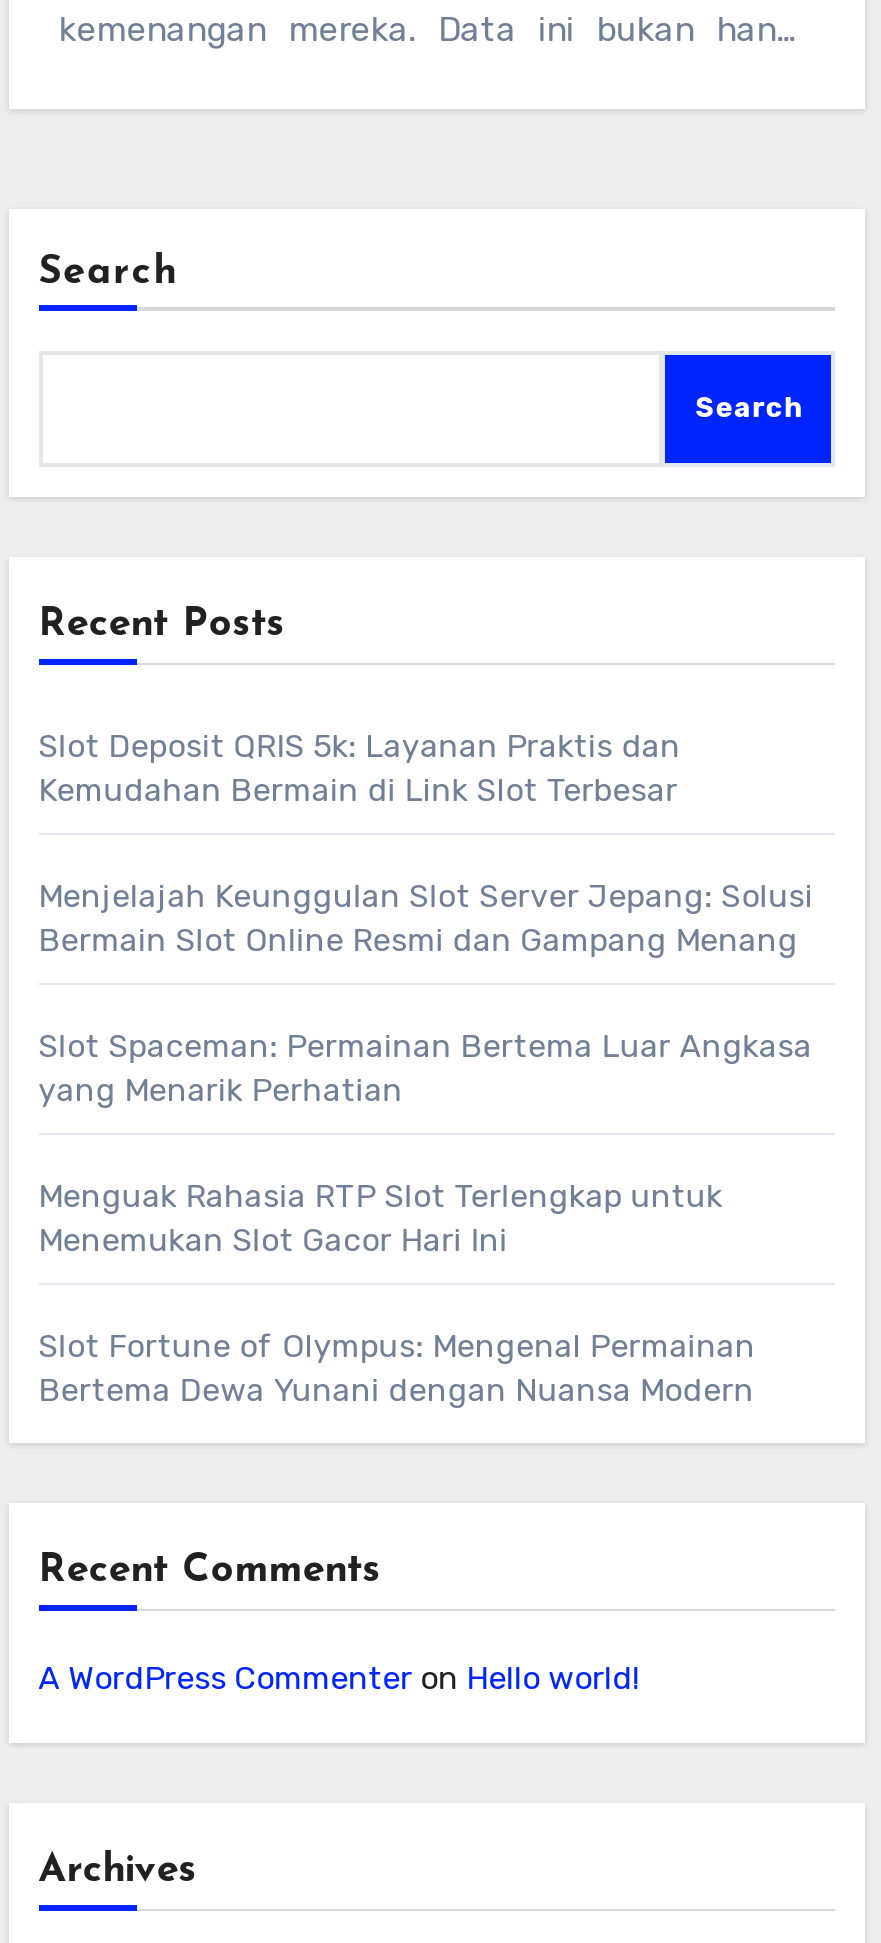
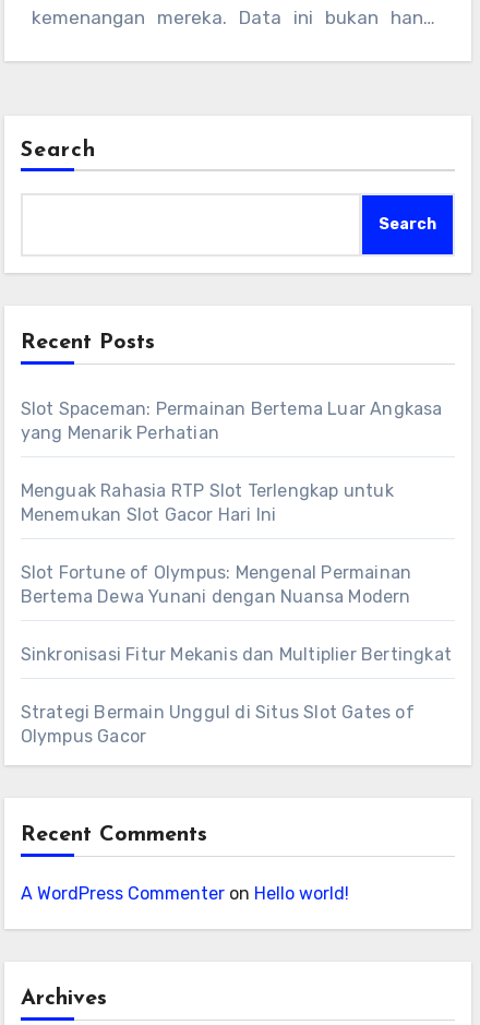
- Slot Deposit QRIS 5k: Layanan Praktis dan
- Kemudahan Bermain di Link Slot Terbesar
- Menjelajah Keunggulan Slot Server Jepang: Solusi
- Bermain Slot Online Resmi dan Gampang Menang

moved up: Slot Spaceman: Permainan Bertema Luar Angkasa | yang Menarik Perhatian | Menguak Rahasia RTP Slot Terlengkap untuk | Menemukan Slot Gacor Hari Ini | Slot Fortune of Olympus: Mengenal Permainan | Bertema Dewa Yunani dengan Nuansa Modern

+ Sinkronisasi Fitur Mekanis dan Multiplier Bertingkat
+ Strategi Bermain Unggul di Situs Slot Gates of
+ Olympus Gacor
